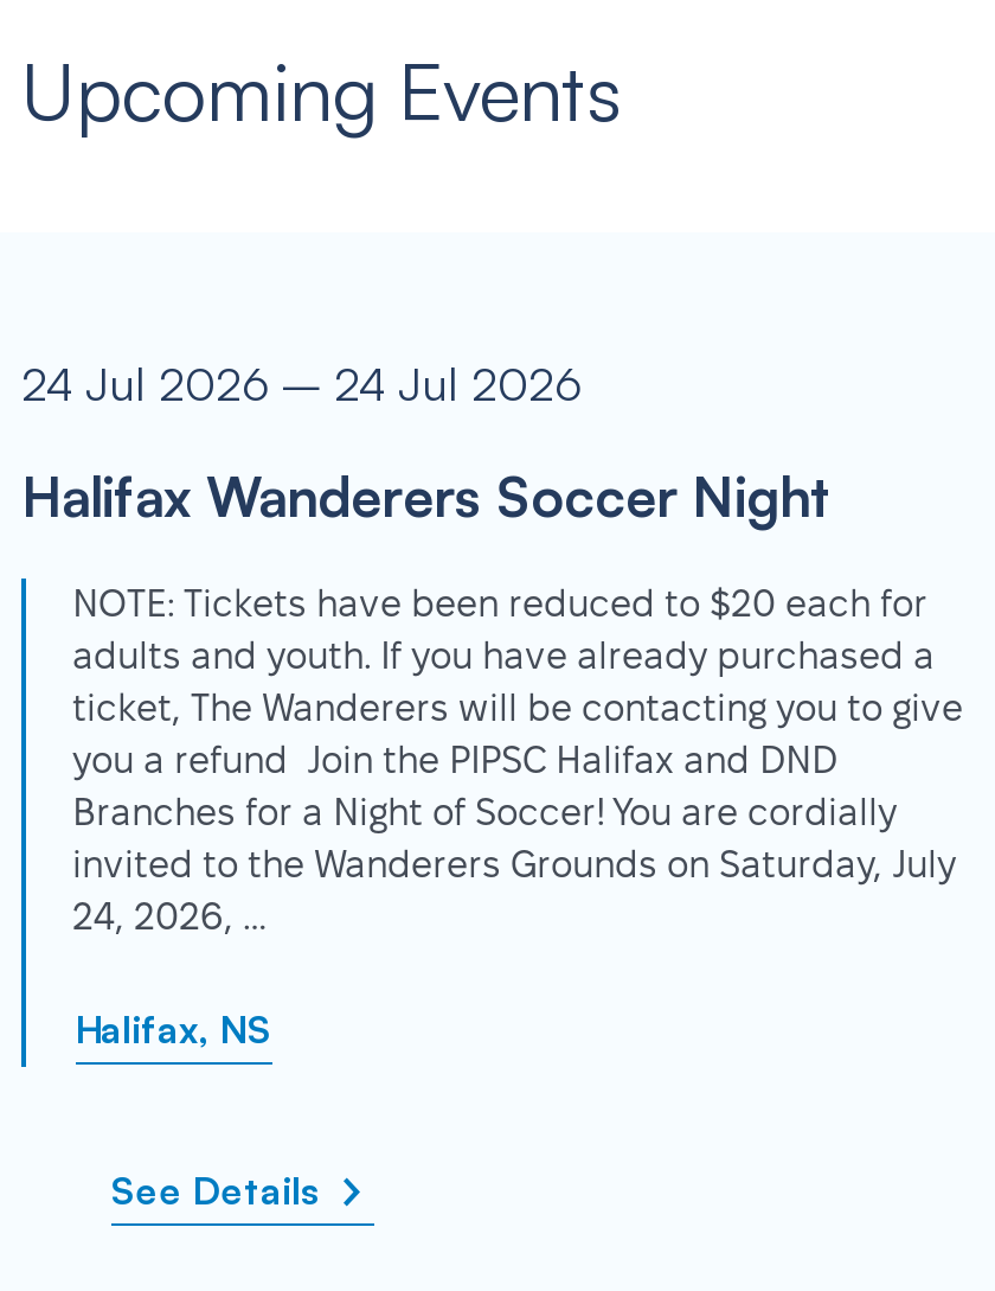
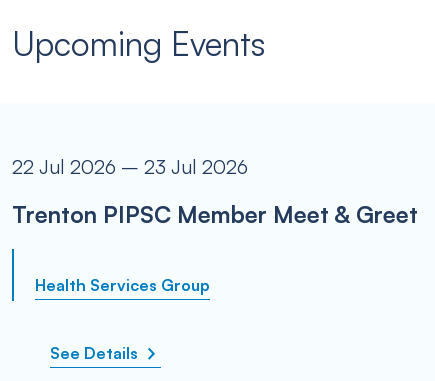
- 24 Jul 2026 – 24 Jul 2026
- Halifax Wanderers Soccer Night
- NOTE: Tickets have been reduced to $20 each for
- adults and youth. If you have already purchased a
- ticket, The Wanderers will be contacting you to give
- you a refund Join the PIPSC Halifax and DND
- Branches for a Night of Soccer! You are cordially
- invited to the Wanderers Grounds on Saturday, July
- 24, 2026, …
- Halifax, NS
+ 22 Jul 2026 – 23 Jul 2026
+ Trenton PIPSC Member Meet & Greet
+ Health Services Group
